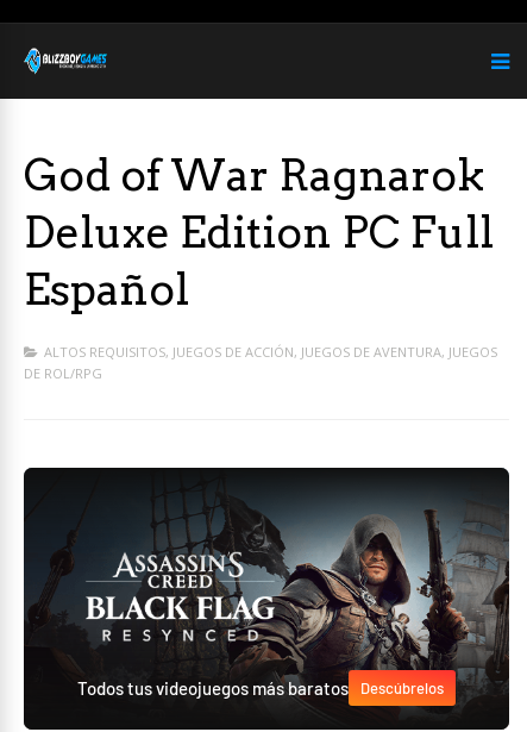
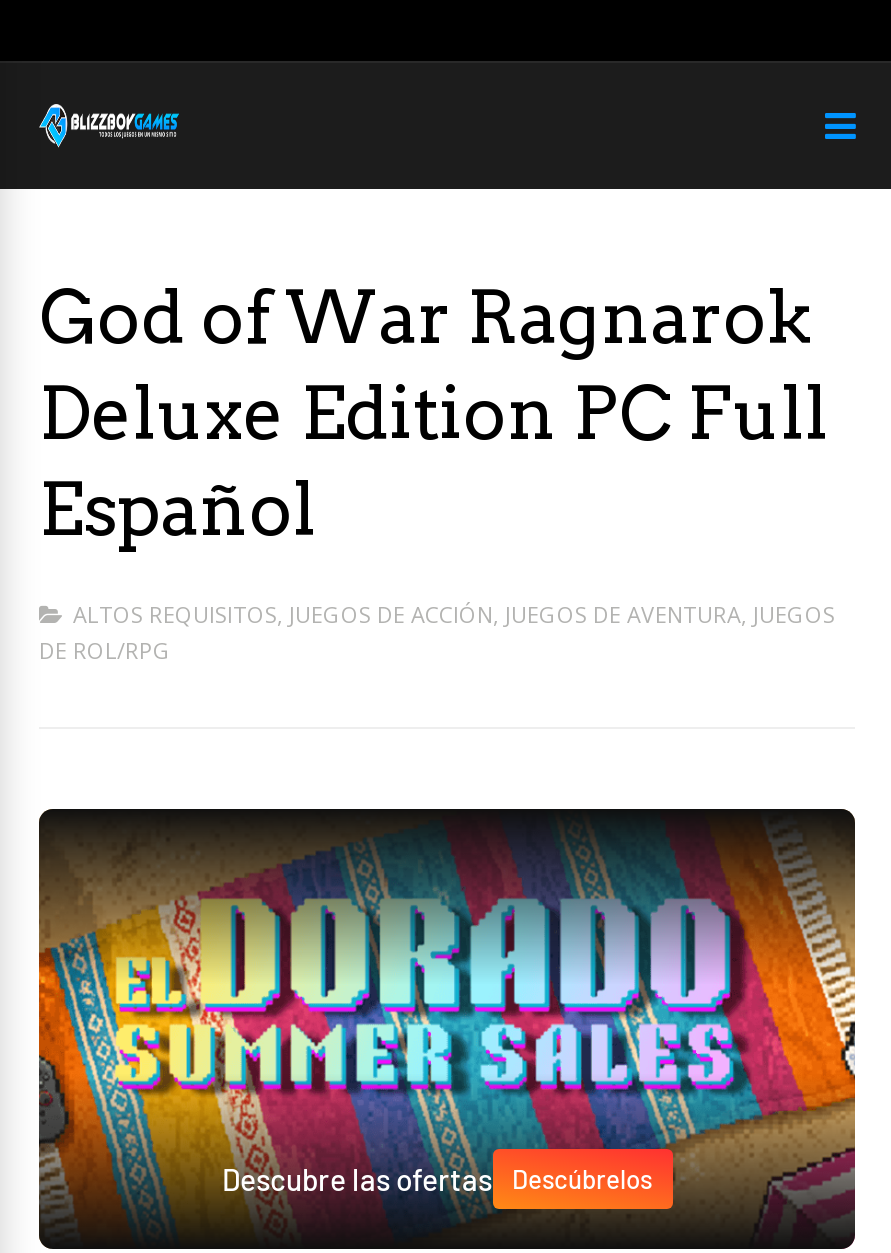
- [image]
- Todos tus videojuegos más baratos
+ [image]
+ Descubre las ofertas
